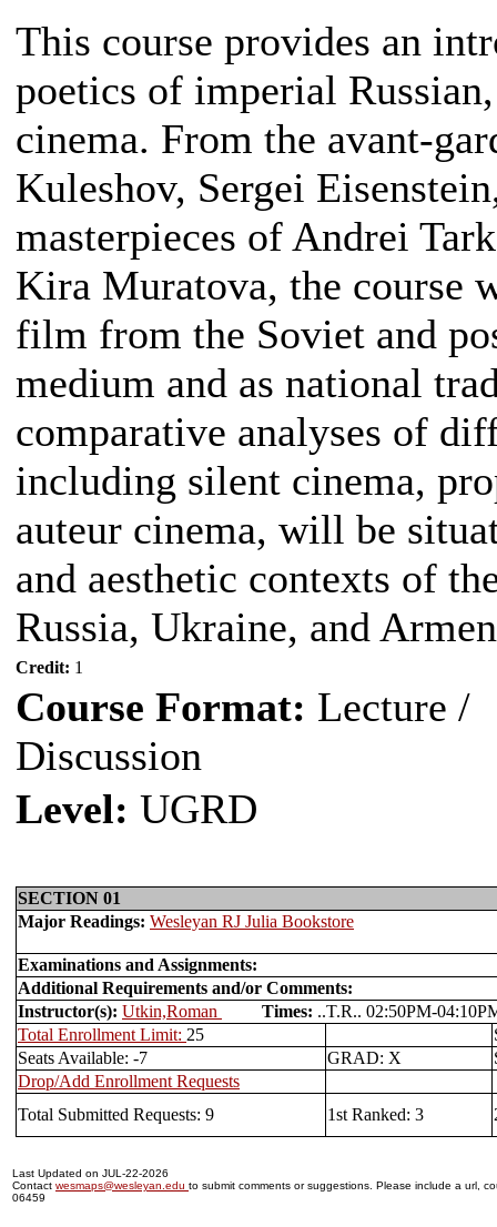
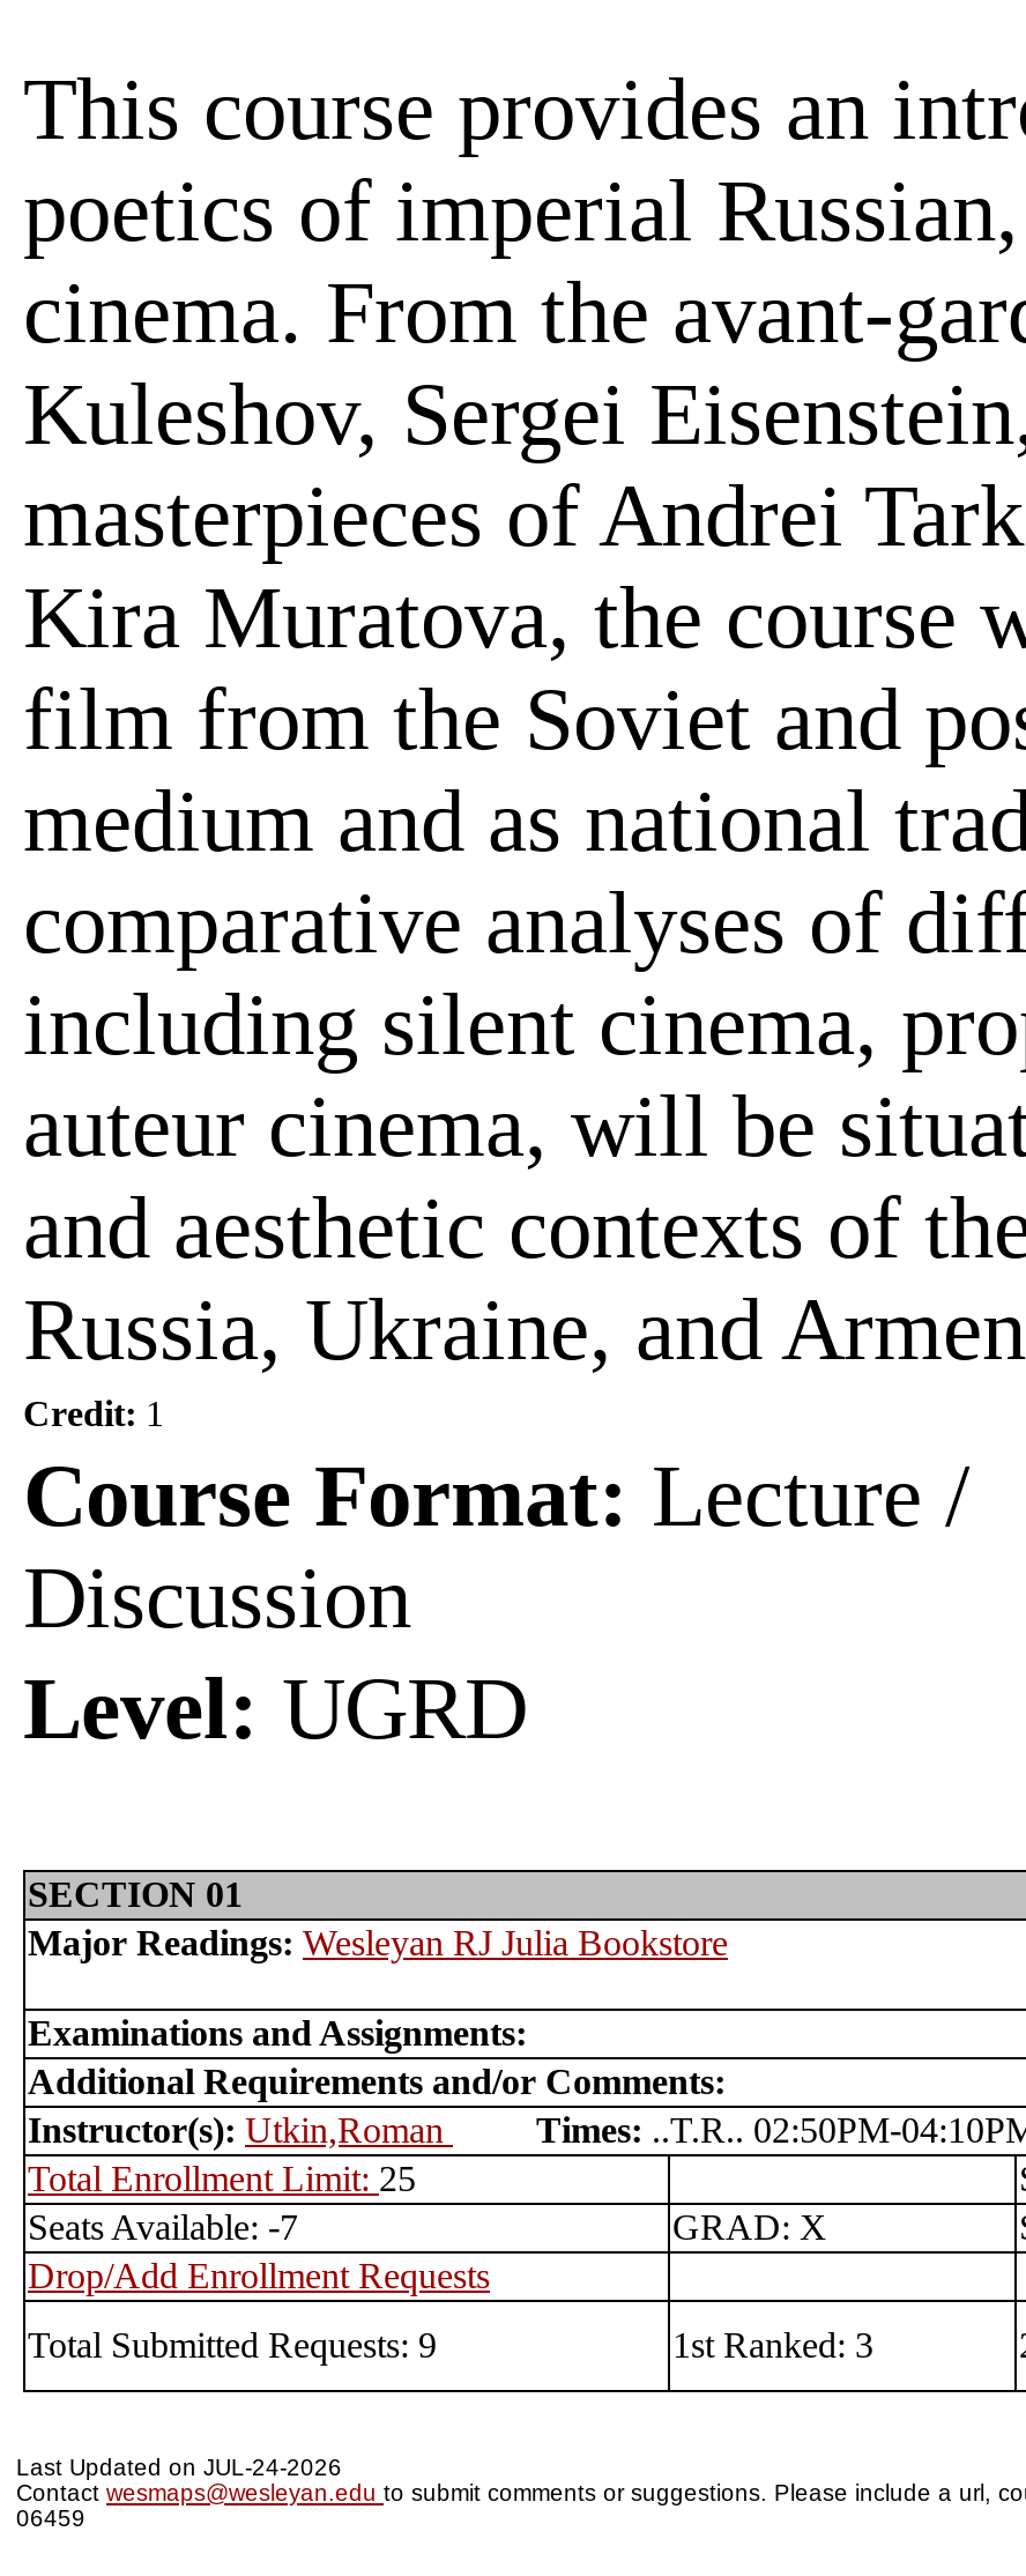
- Last Updated on JUL-22-2026
+ Last Updated on JUL-24-2026
